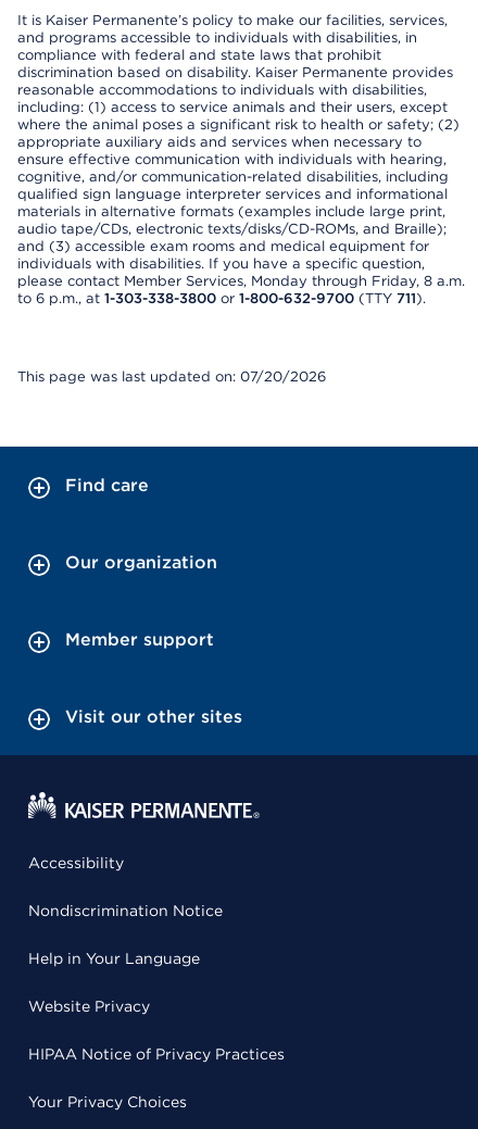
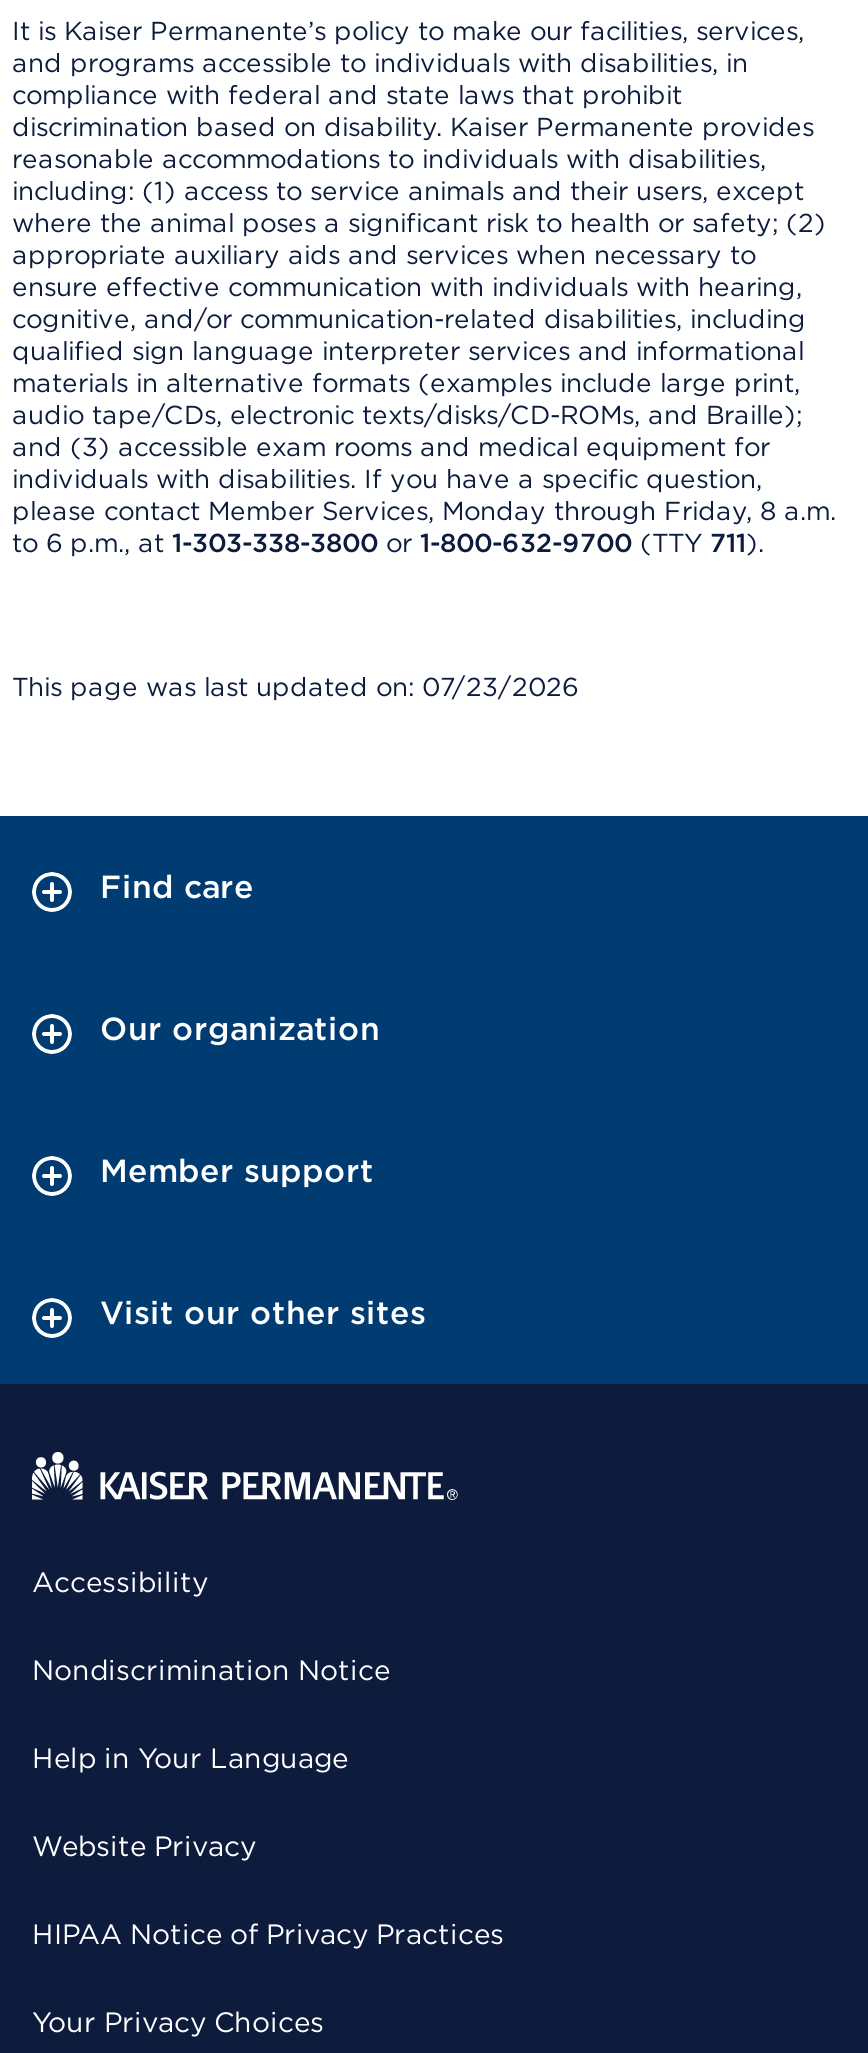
- This page was last updated on: 07/20/2026
+ This page was last updated on: 07/23/2026
